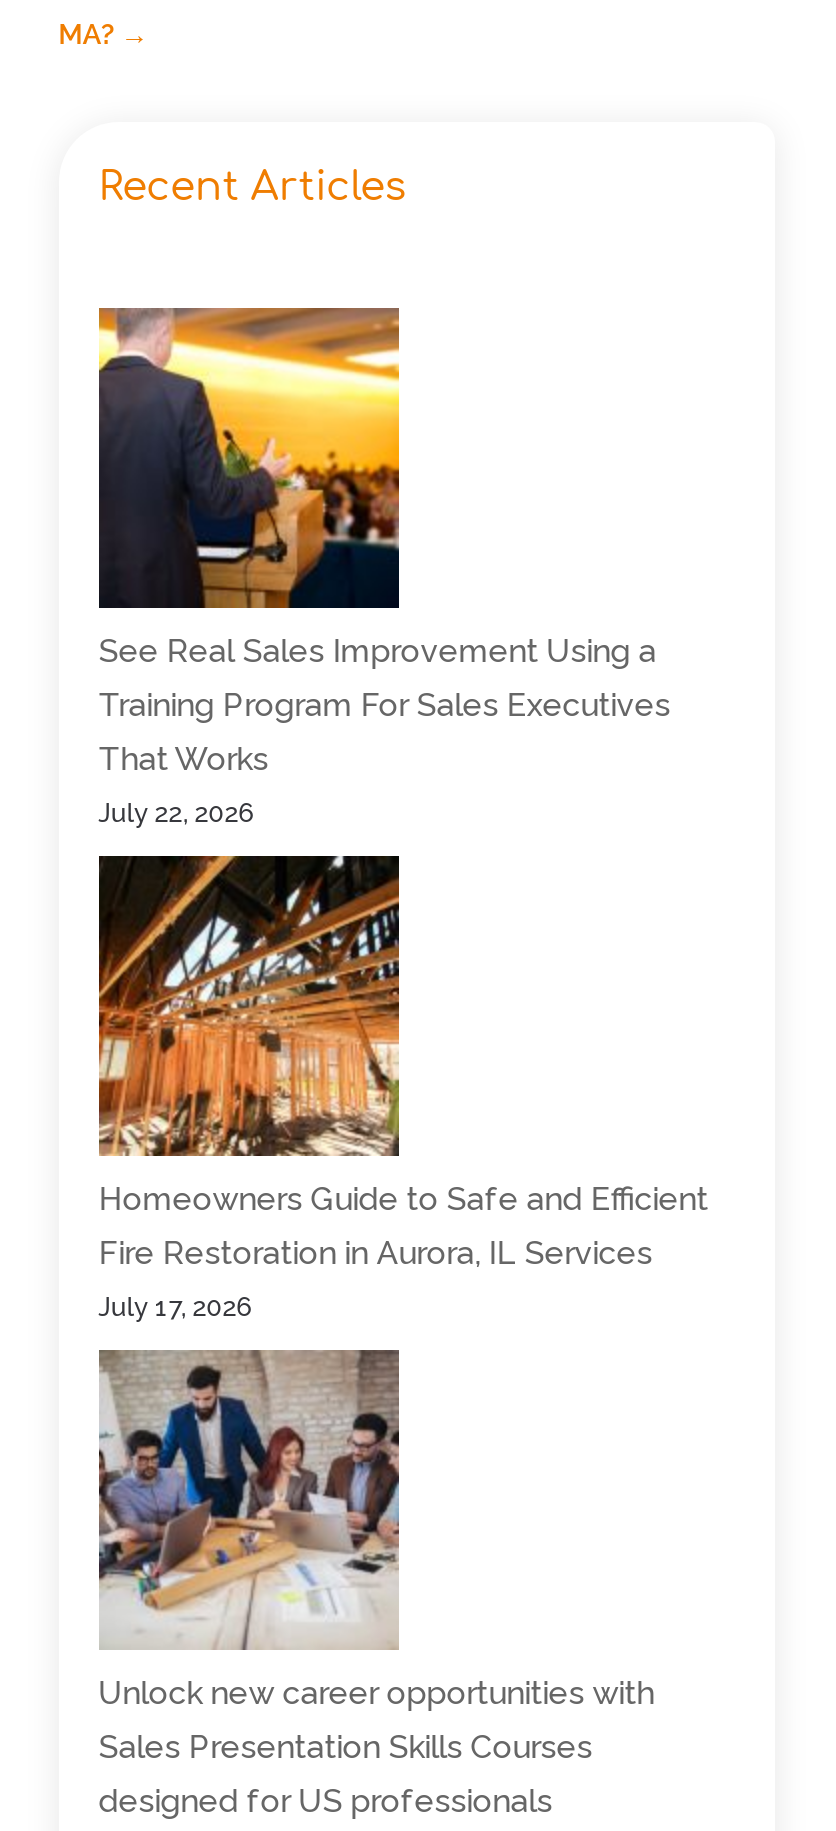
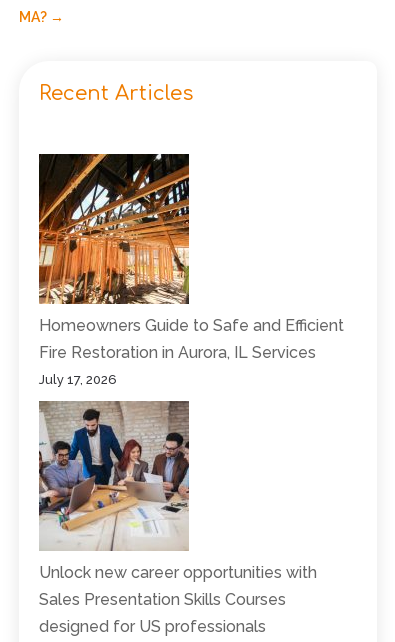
- [image]
- See Real Sales Improvement Using a
- Training Program For Sales Executives
- That Works
- July 22, 2026
